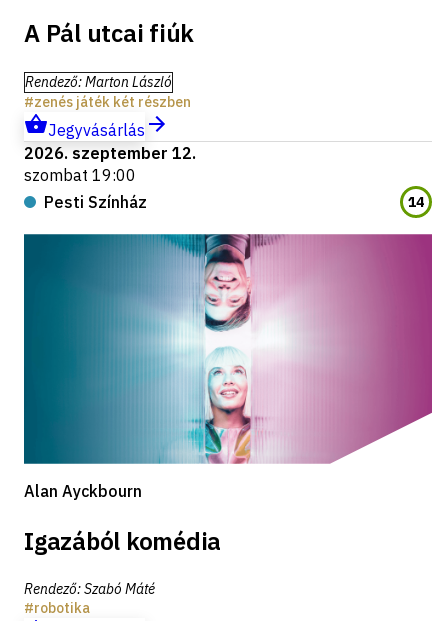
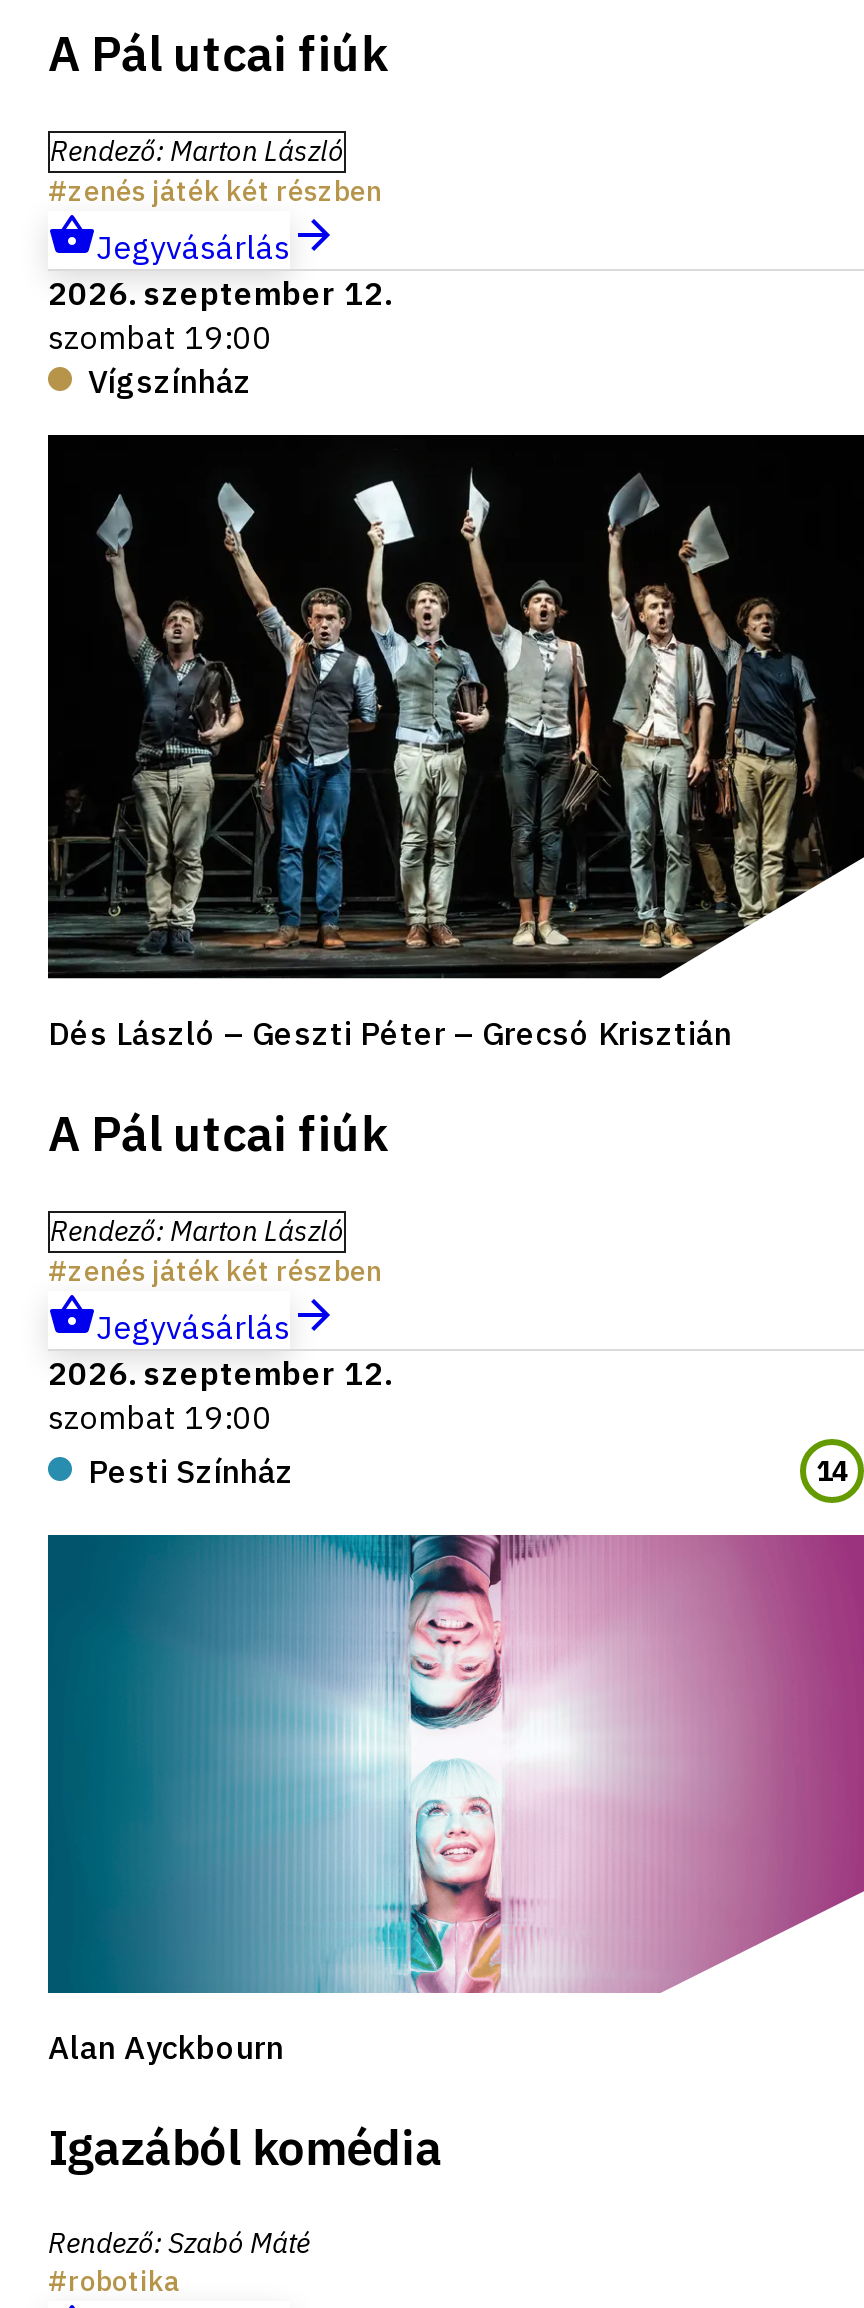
+ [image]
+ Dés László – Geszti Péter – Grecsó Krisztián
+ A Pál utcai fiúk
+ Rendező:Marton László
+ zenés játék két részben
+ Jegyvásárlás
+ 2026. szeptember 12.
+ szombat 19:00

+ Vígszínház
